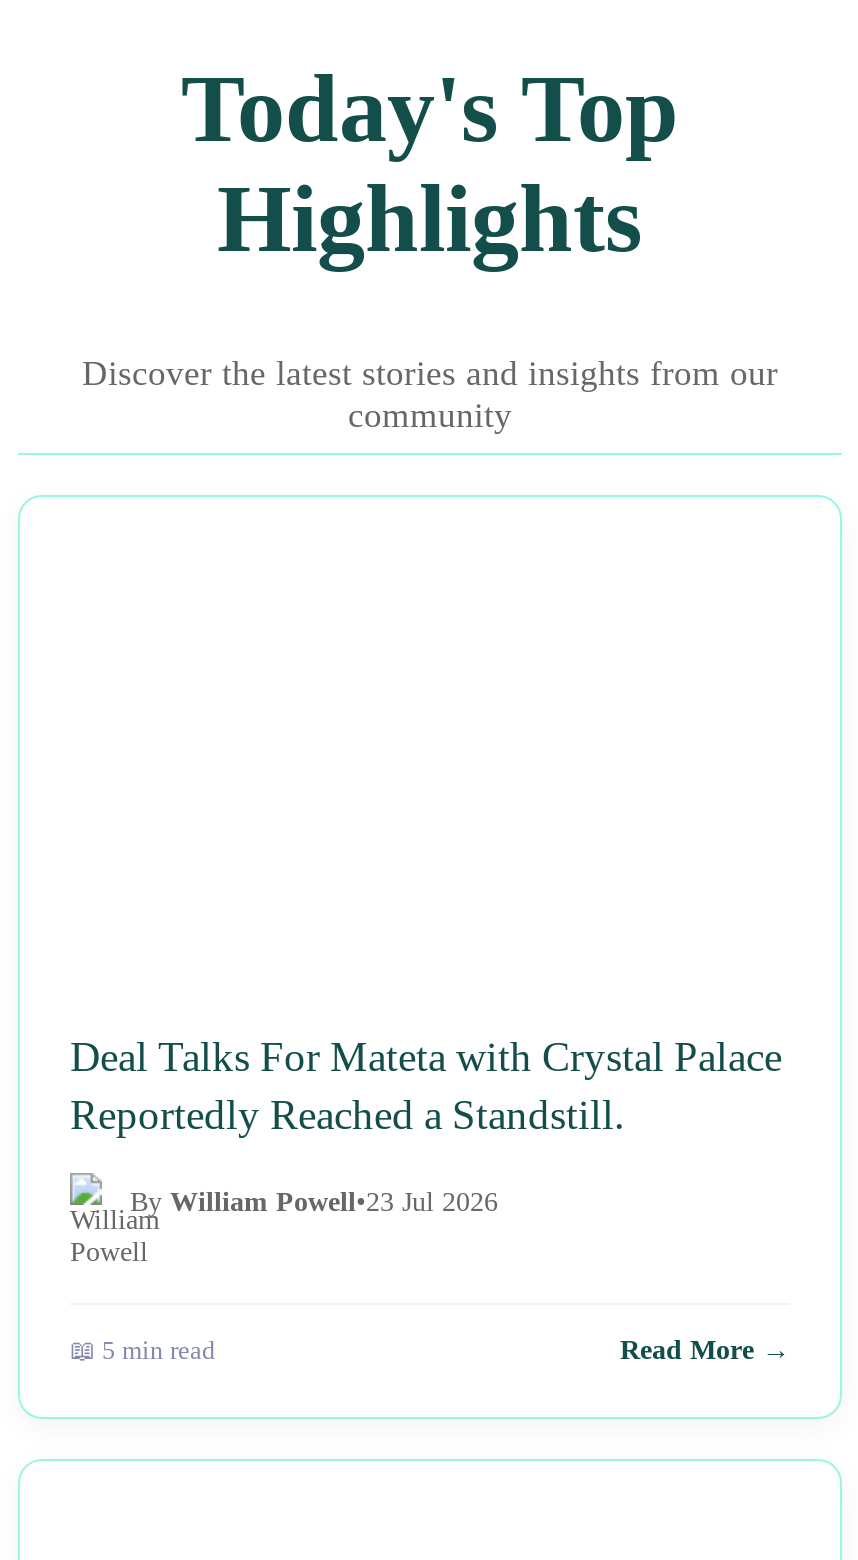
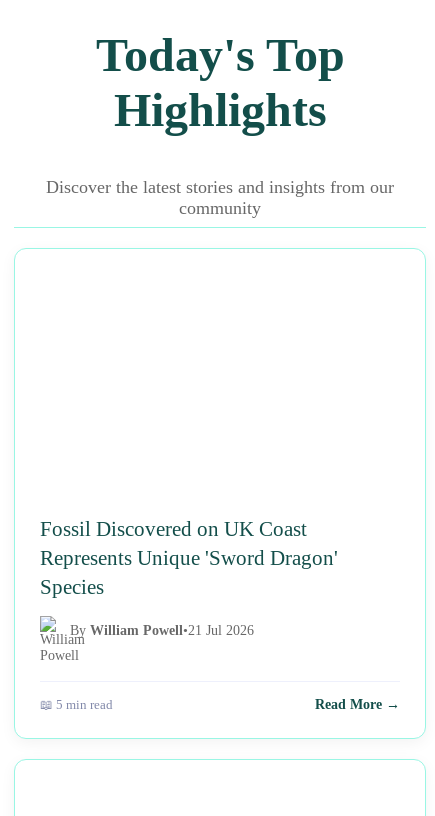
- Deal Talks For Mateta with Crystal Palace
- Reportedly Reached a Standstill.
+ Fossil Discovered on UK Coast
+ Represents Unique 'Sword Dragon'
+ Species

- By William Powell•23 Jul 2026
+ By William Powell•21 Jul 2026
